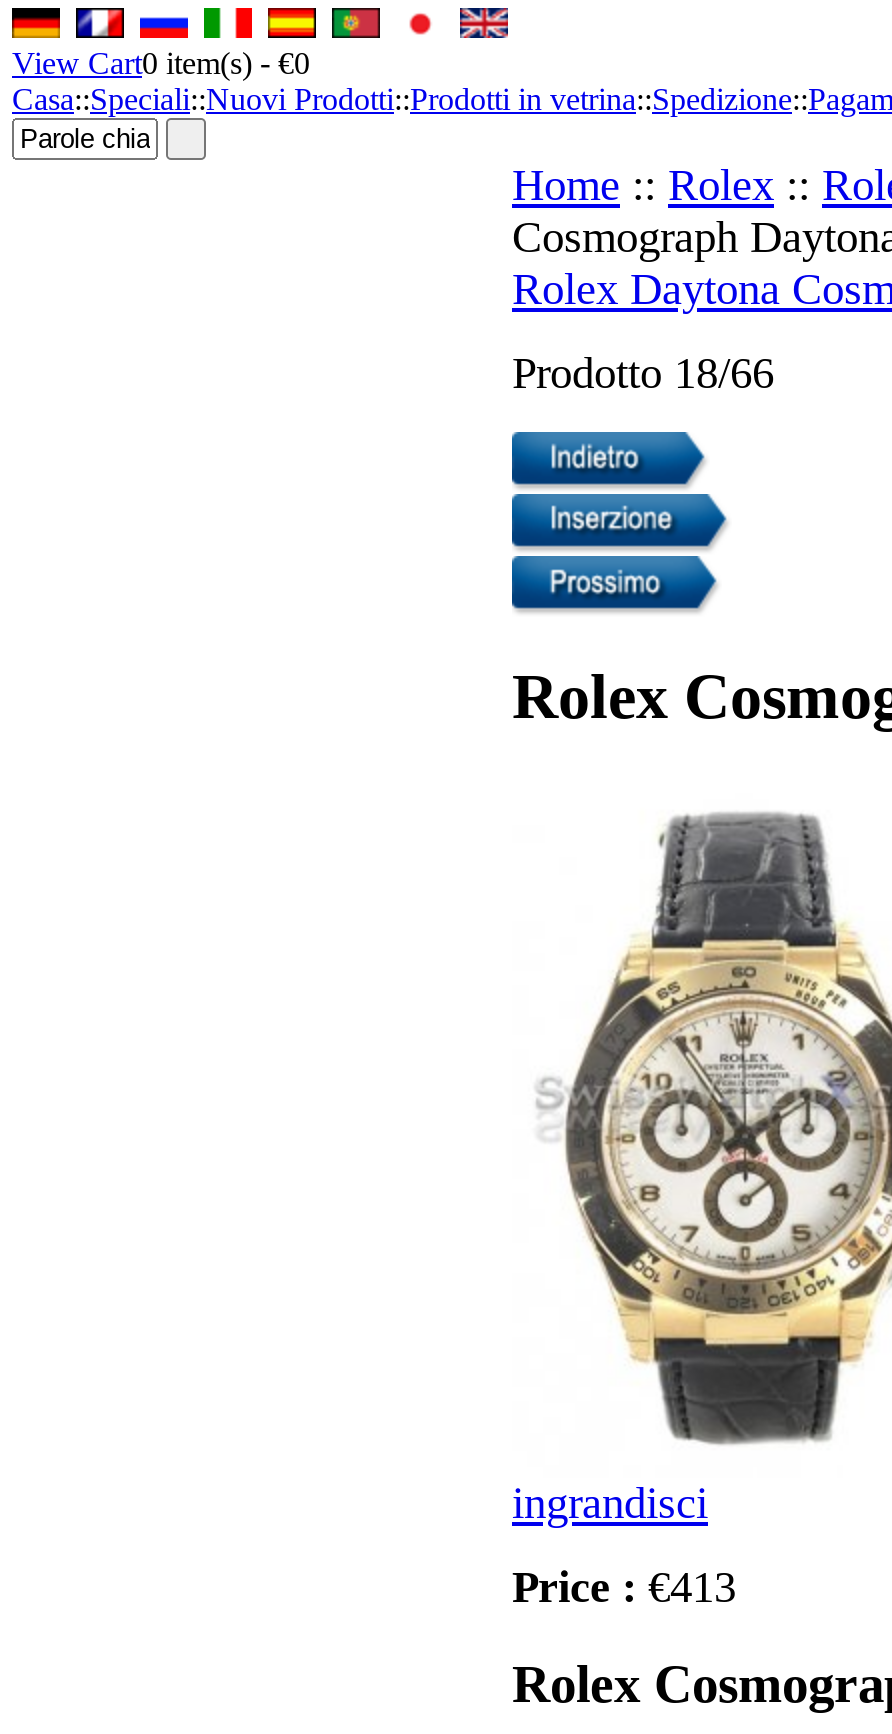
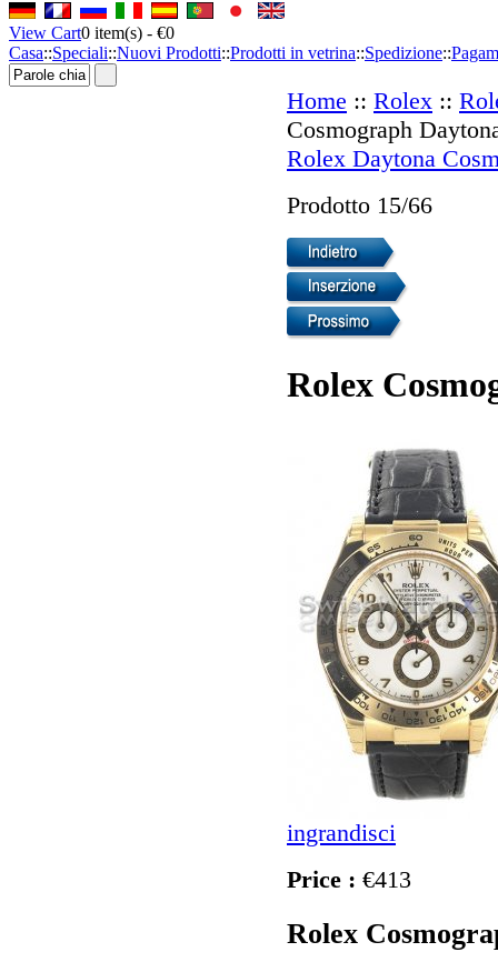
- Prodotto 18/66
+ Prodotto 15/66
